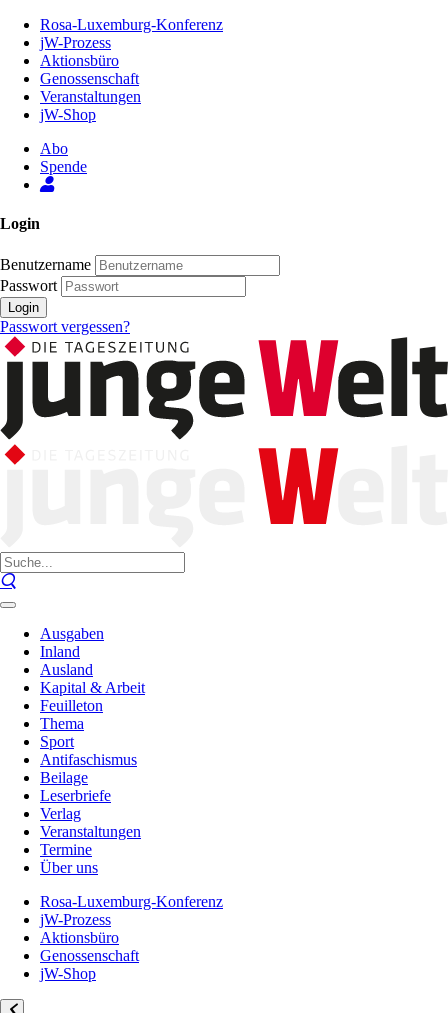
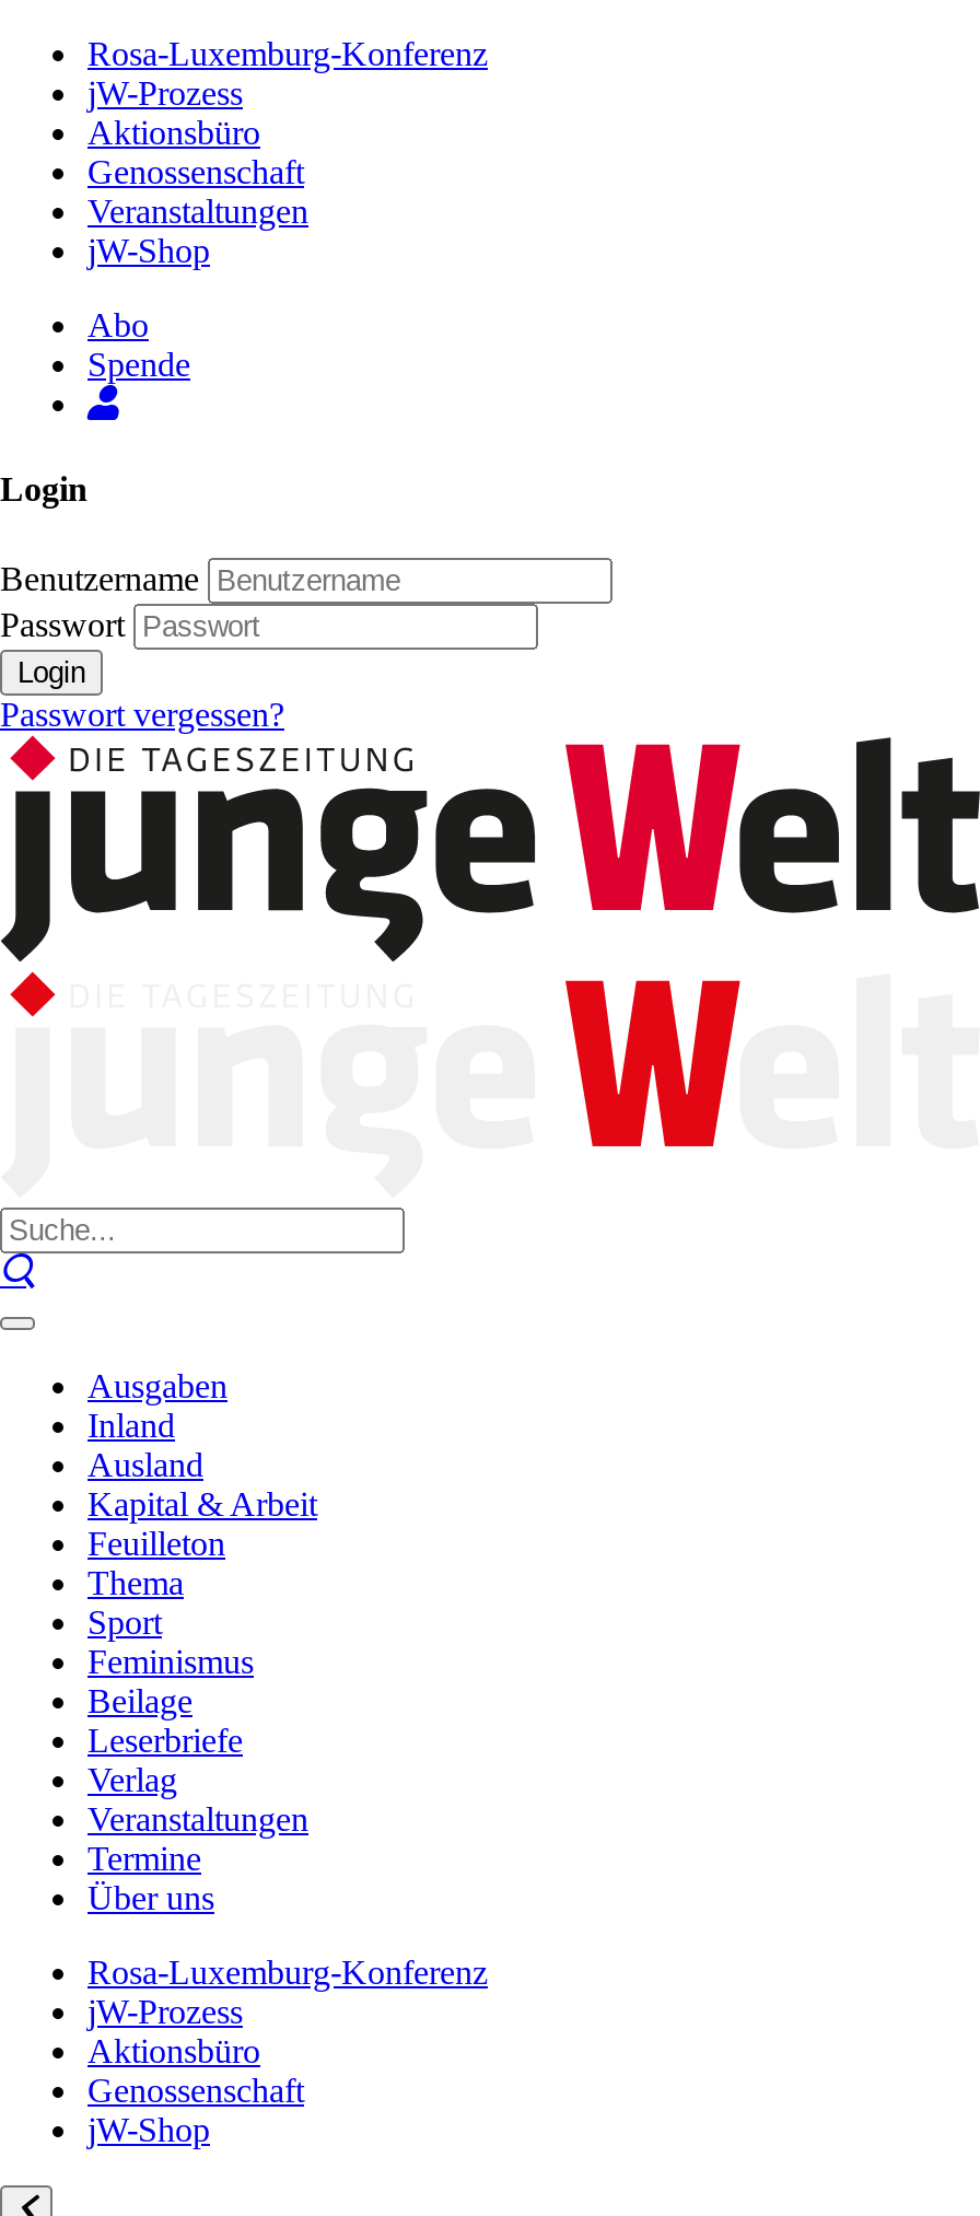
- Antifaschismus
+ Feminismus
